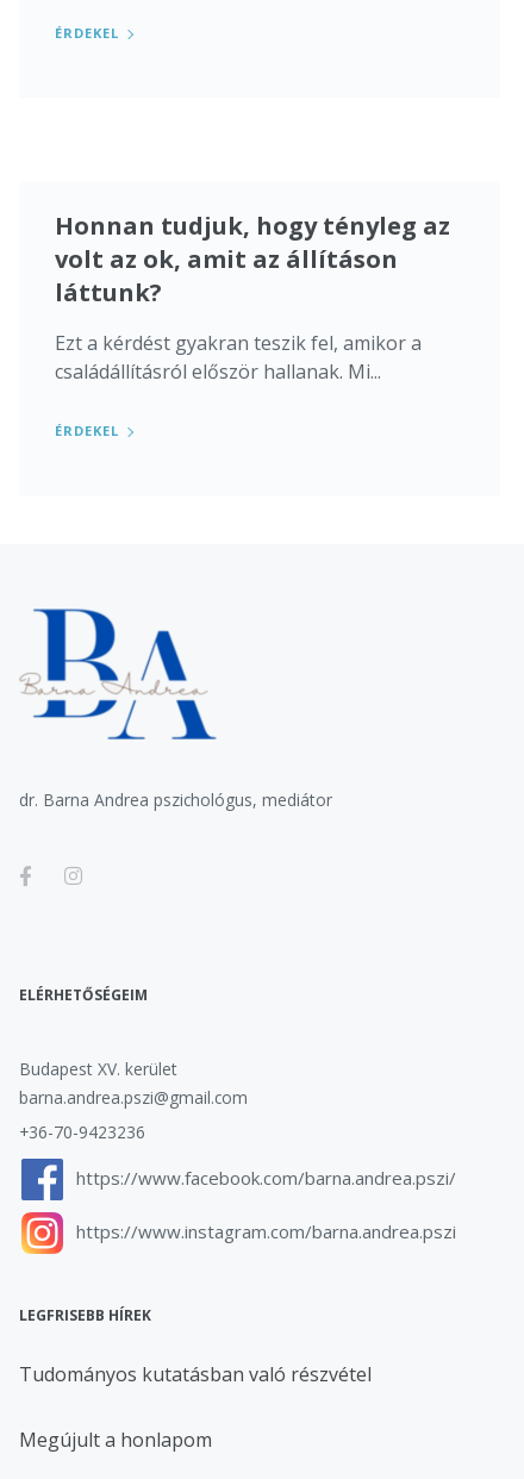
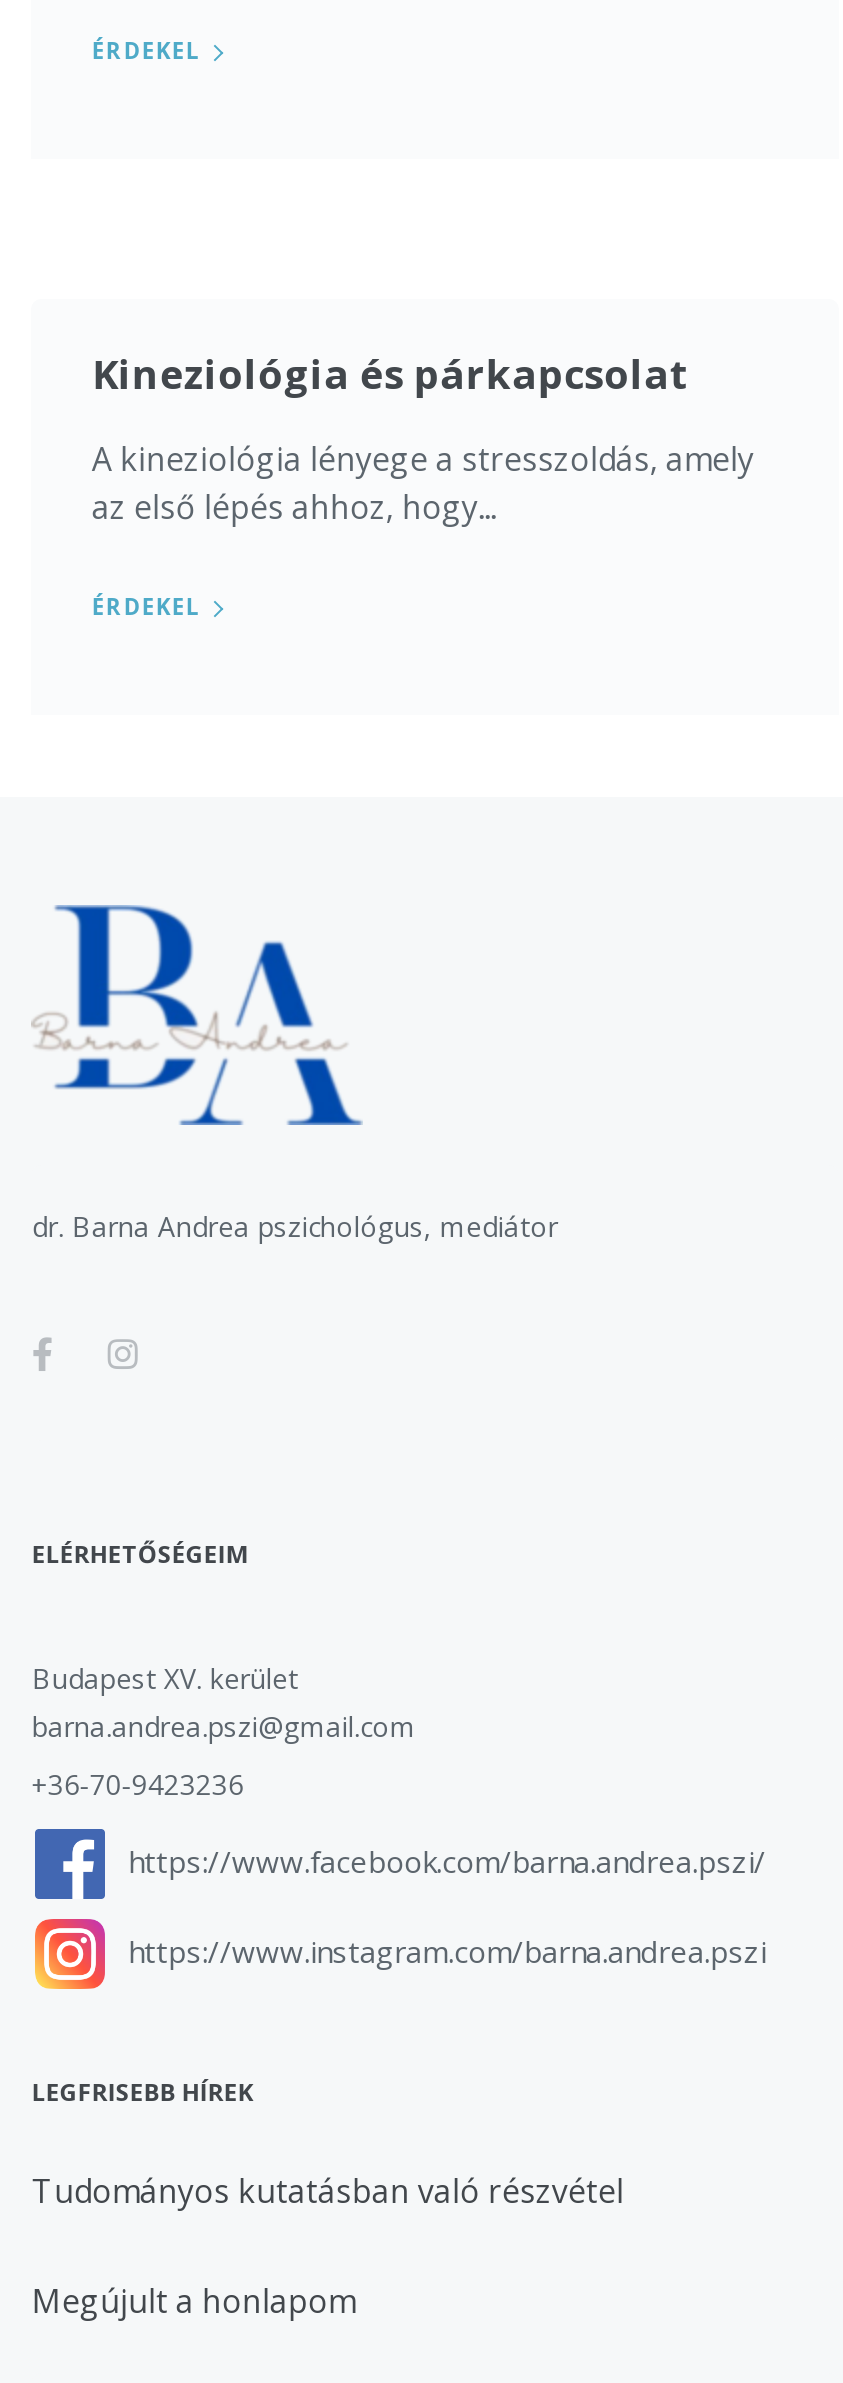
- Honnan tudjuk, hogy tényleg az
- volt az ok, amit az állításon
- láttunk?
+ Kineziológia és párkapcsolat

- Ezt a kérdést gyakran teszik fel, amikor a
- családállításról először hallanak. Mi...
+ A kineziológia lényege a stresszoldás, amely
+ az első lépés ahhoz, hogy...
